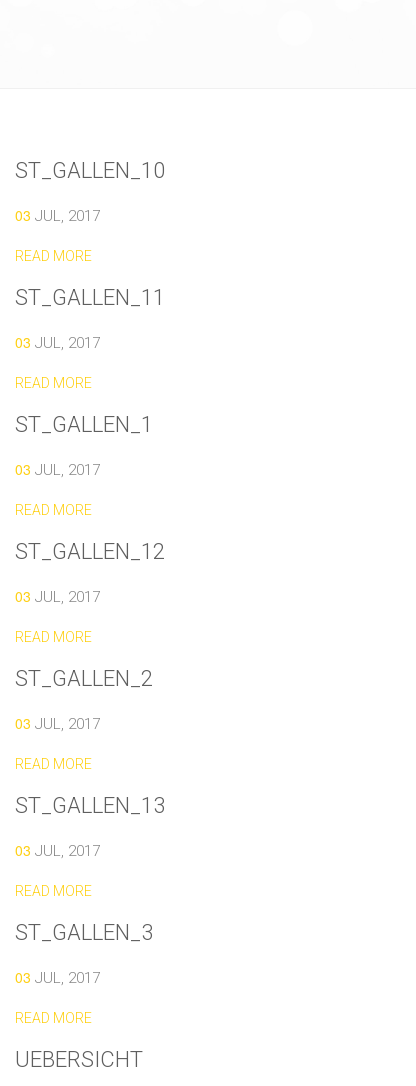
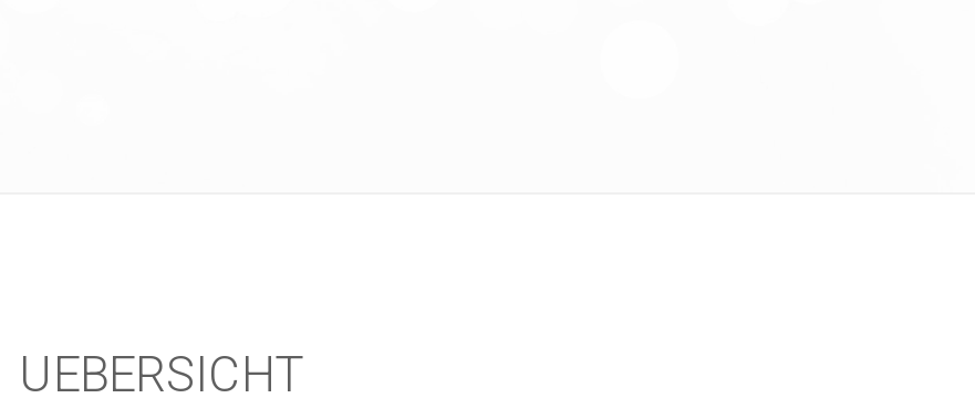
- ST_GALLEN_10
- 03 JUL, 2017
- READ MORE
- ST_GALLEN_11
- 03 JUL, 2017
- READ MORE
- ST_GALLEN_1
- 03 JUL, 2017
- READ MORE
- ST_GALLEN_12
- 03 JUL, 2017
- READ MORE
- ST_GALLEN_2
- 03 JUL, 2017
- READ MORE
- ST_GALLEN_13
- 03 JUL, 2017
- READ MORE
- ST_GALLEN_3
- 03 JUL, 2017
- READ MORE
